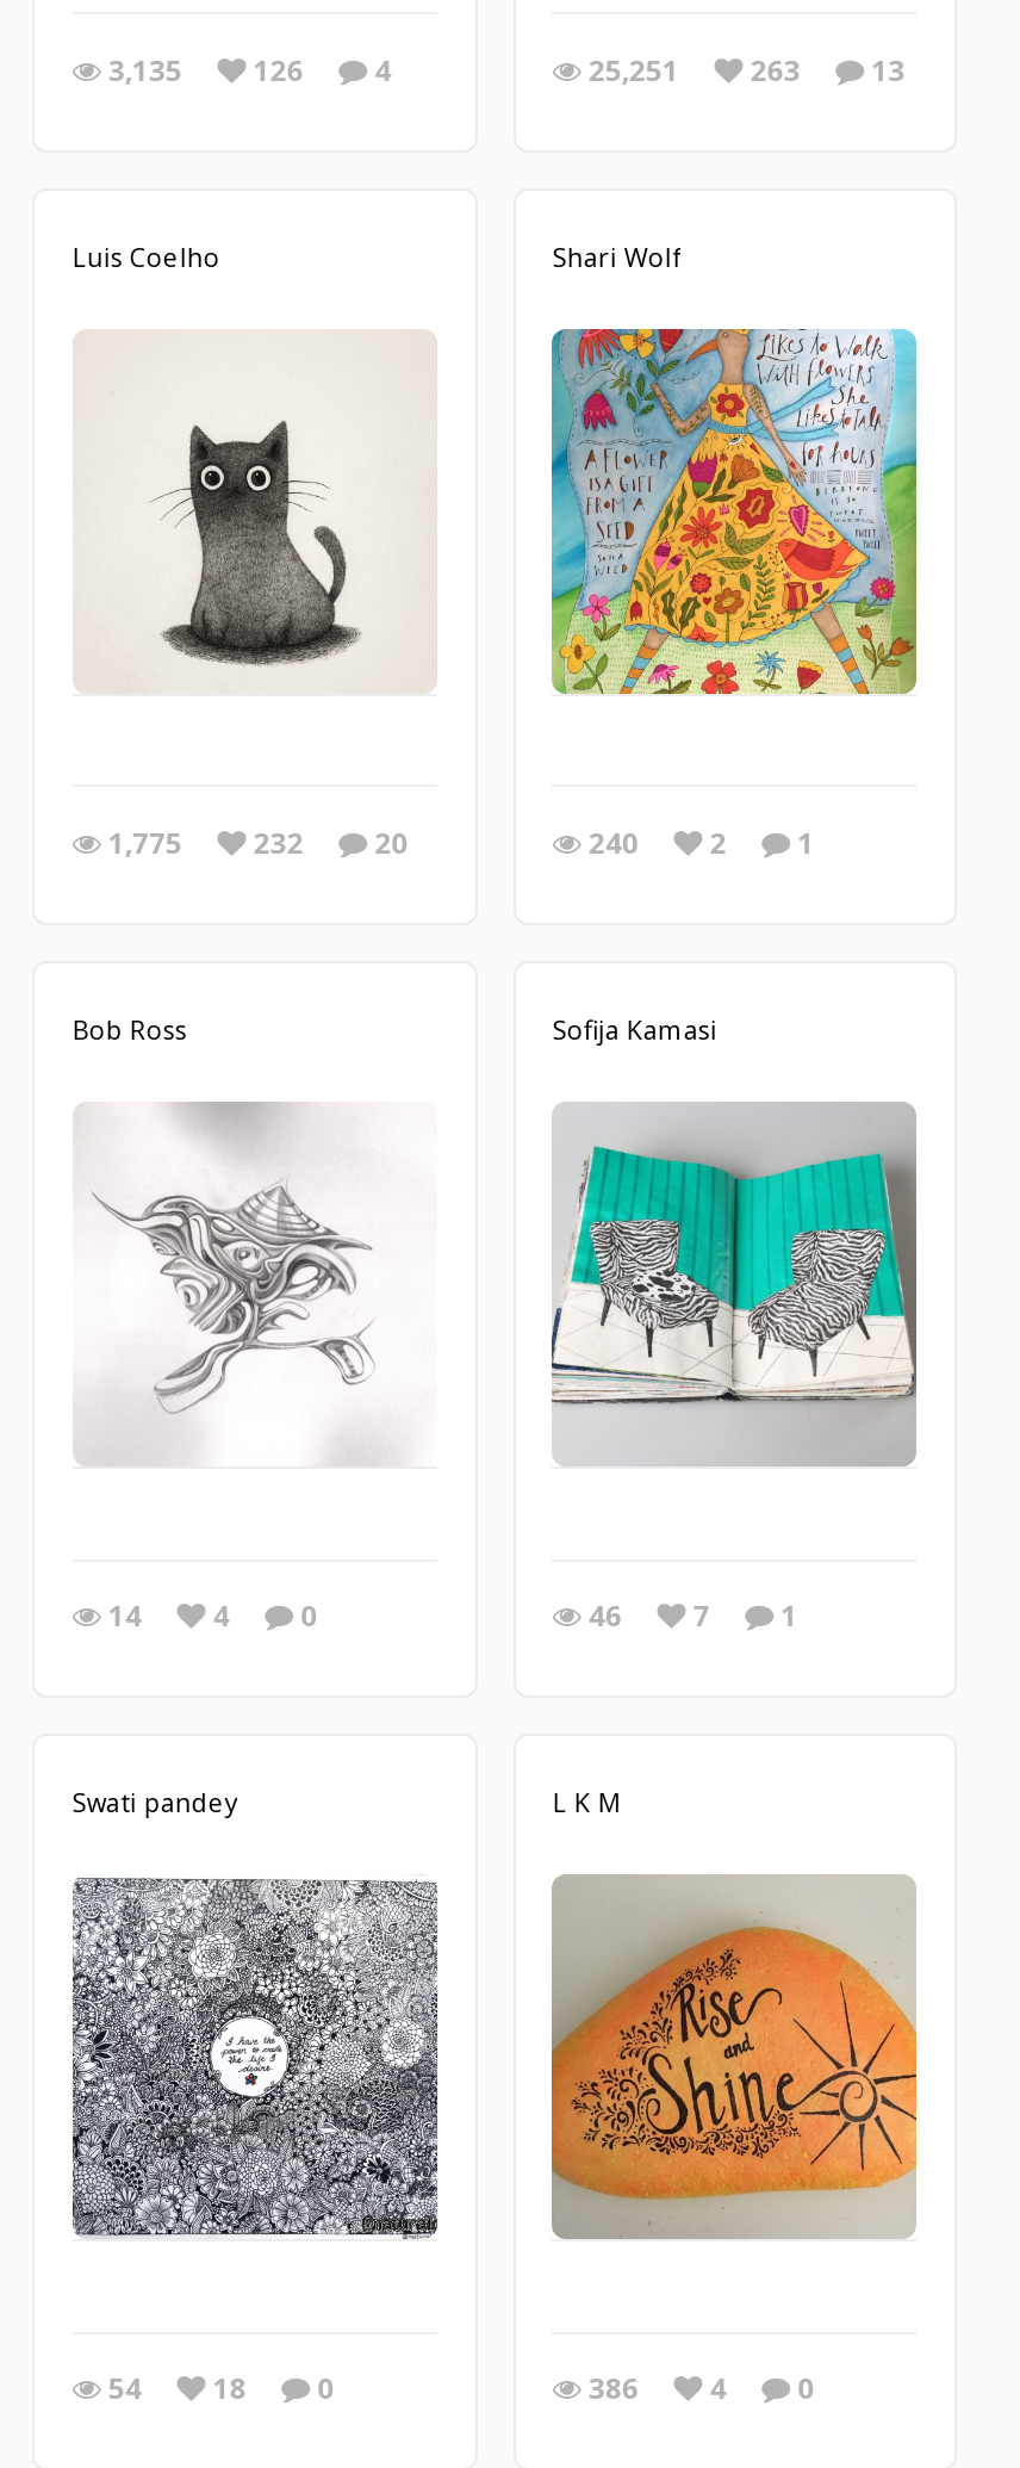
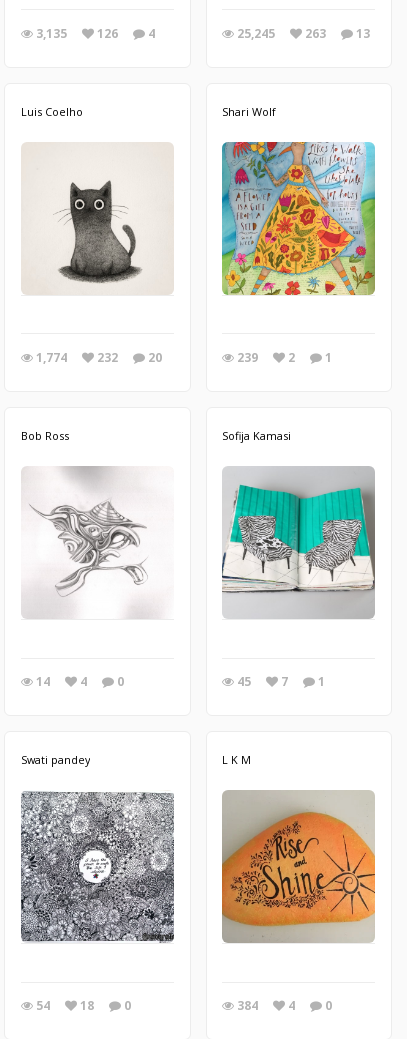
- 25,251 263 13
+ 25,245 263 13

- 1,775 232 20
+ 1,774 232 20

- 240 2 1
+ 239 2 1

- 46 7 1
+ 45 7 1

- 386 4 0
+ 384 4 0
